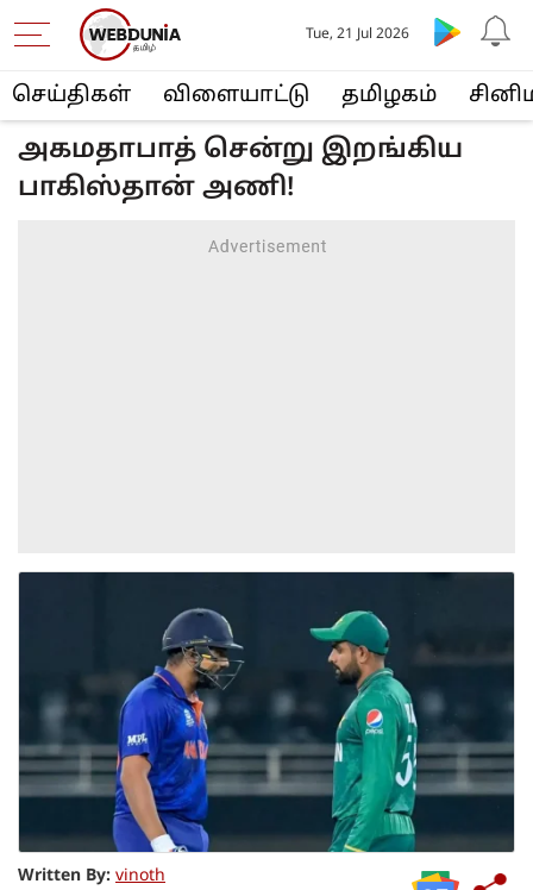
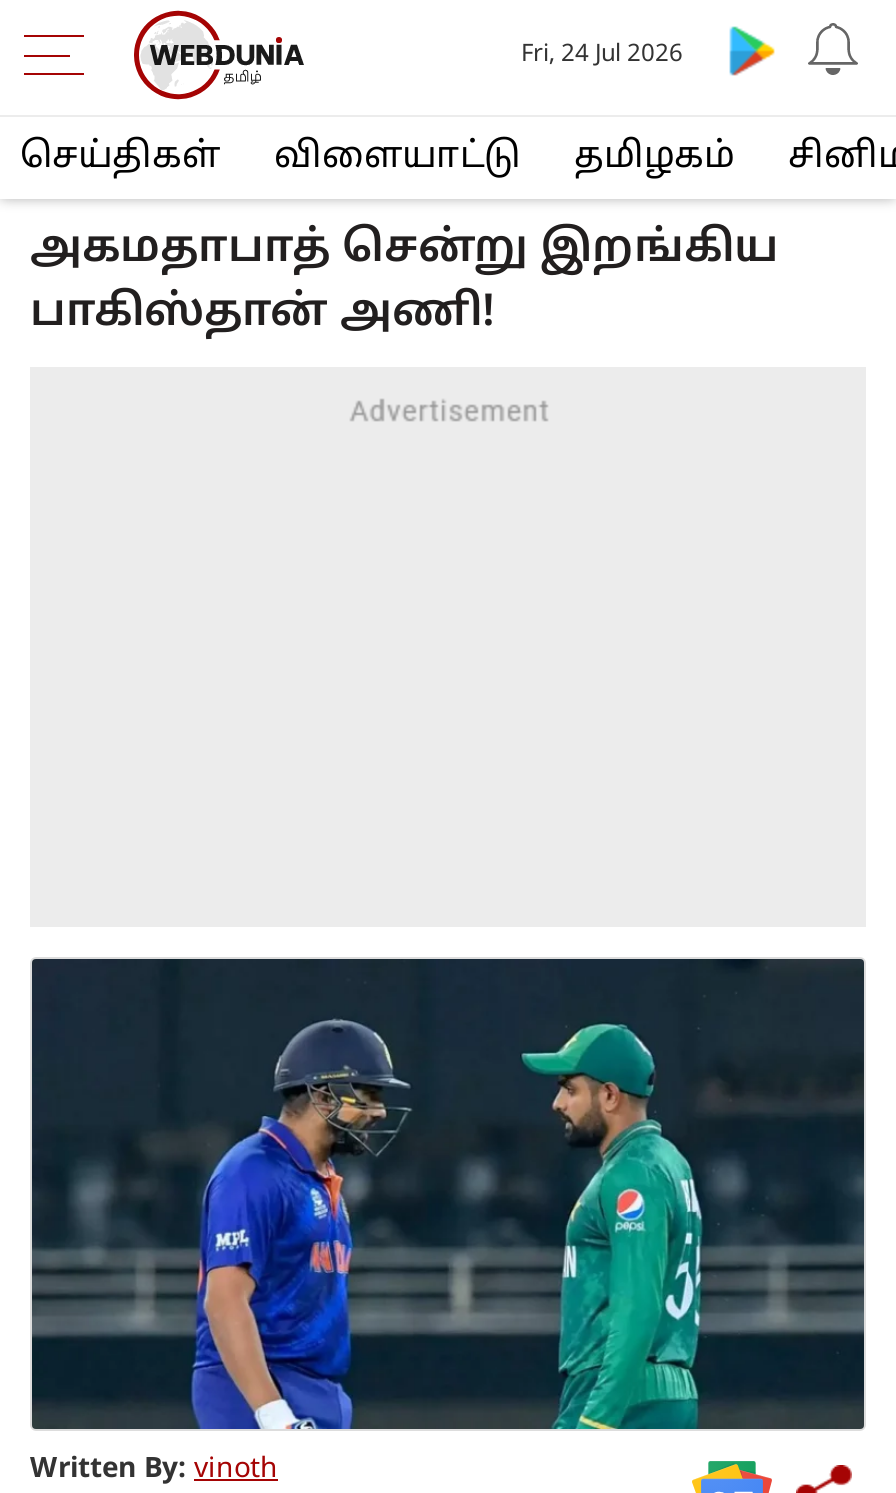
- Tue, 21 Jul 2026
+ Fri, 24 Jul 2026
